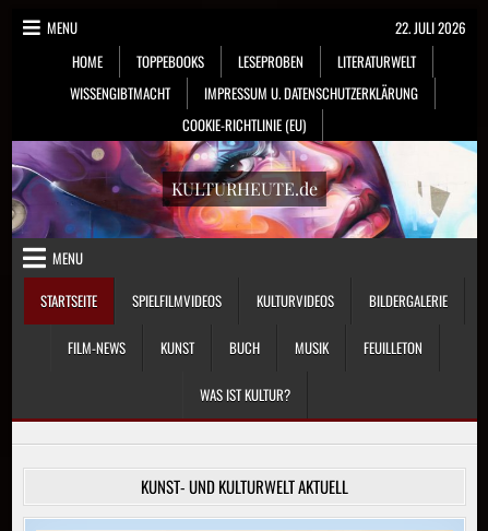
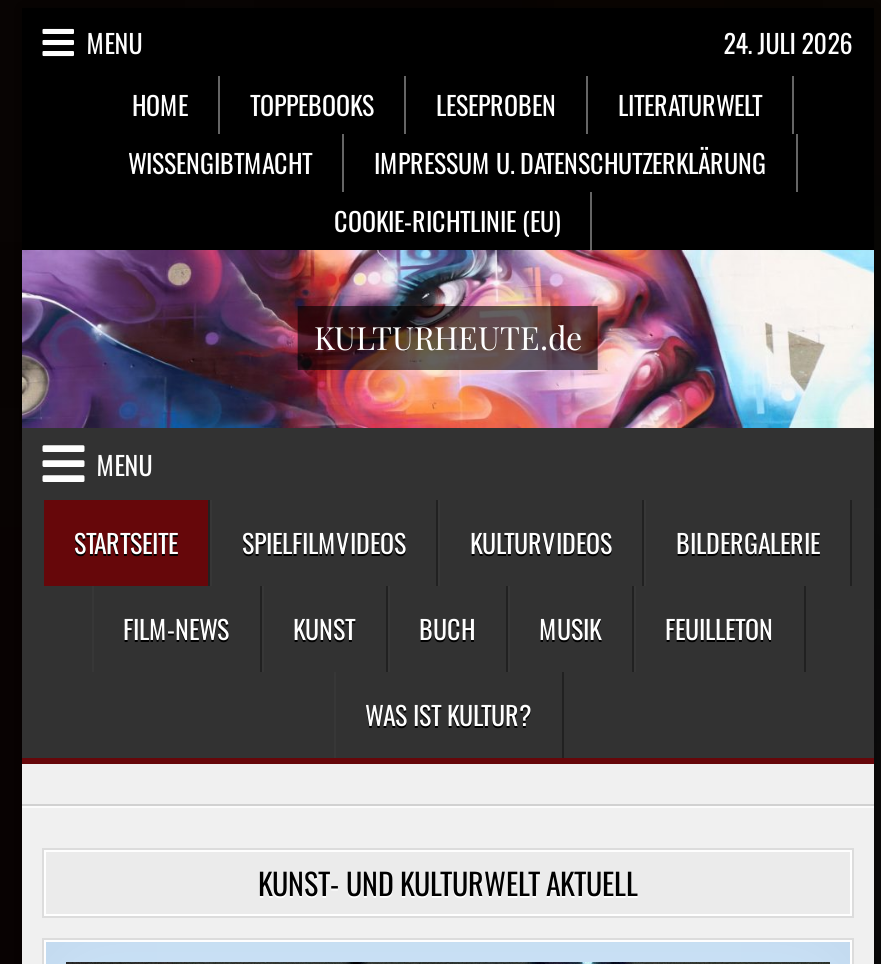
- 22. JULI 2026
+ 24. JULI 2026
